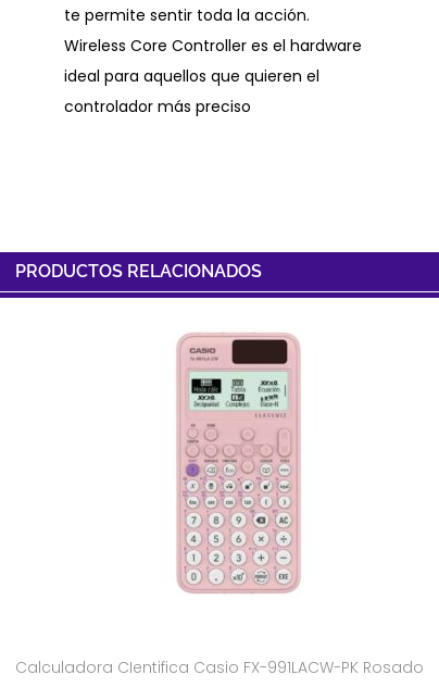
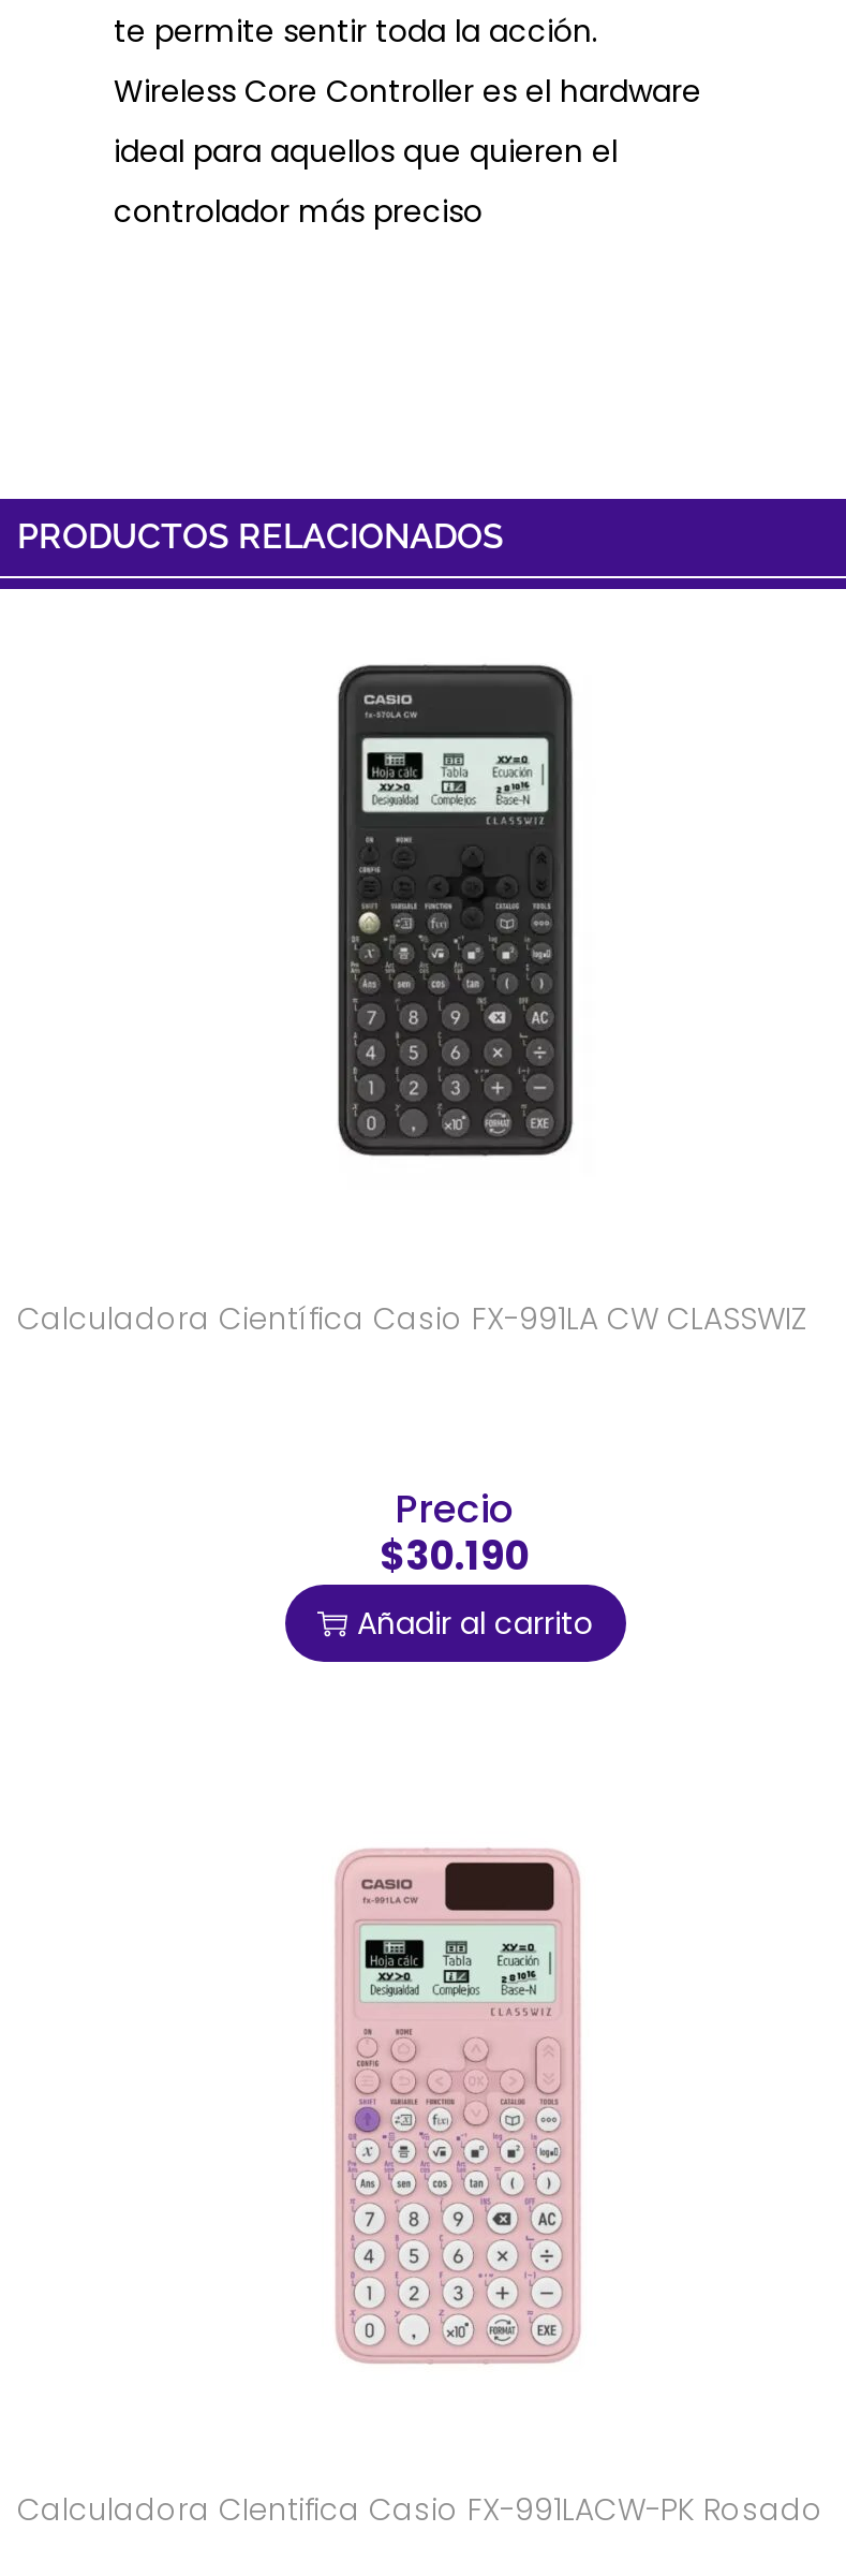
+ Calculadora Científica Casio FX-991LA CW CLASSWIZ

+ [image]

+ Precio
+ $30.190
+ Añadir al carrito
